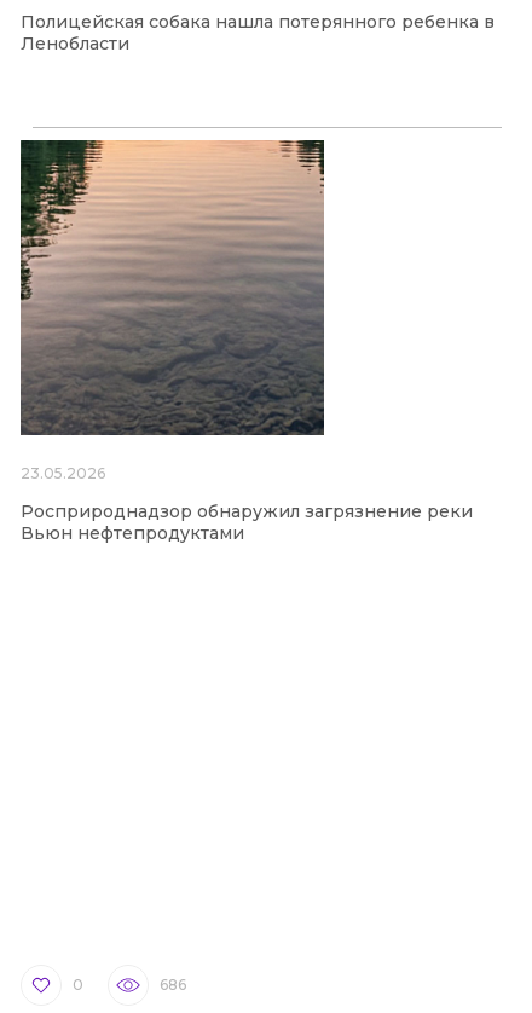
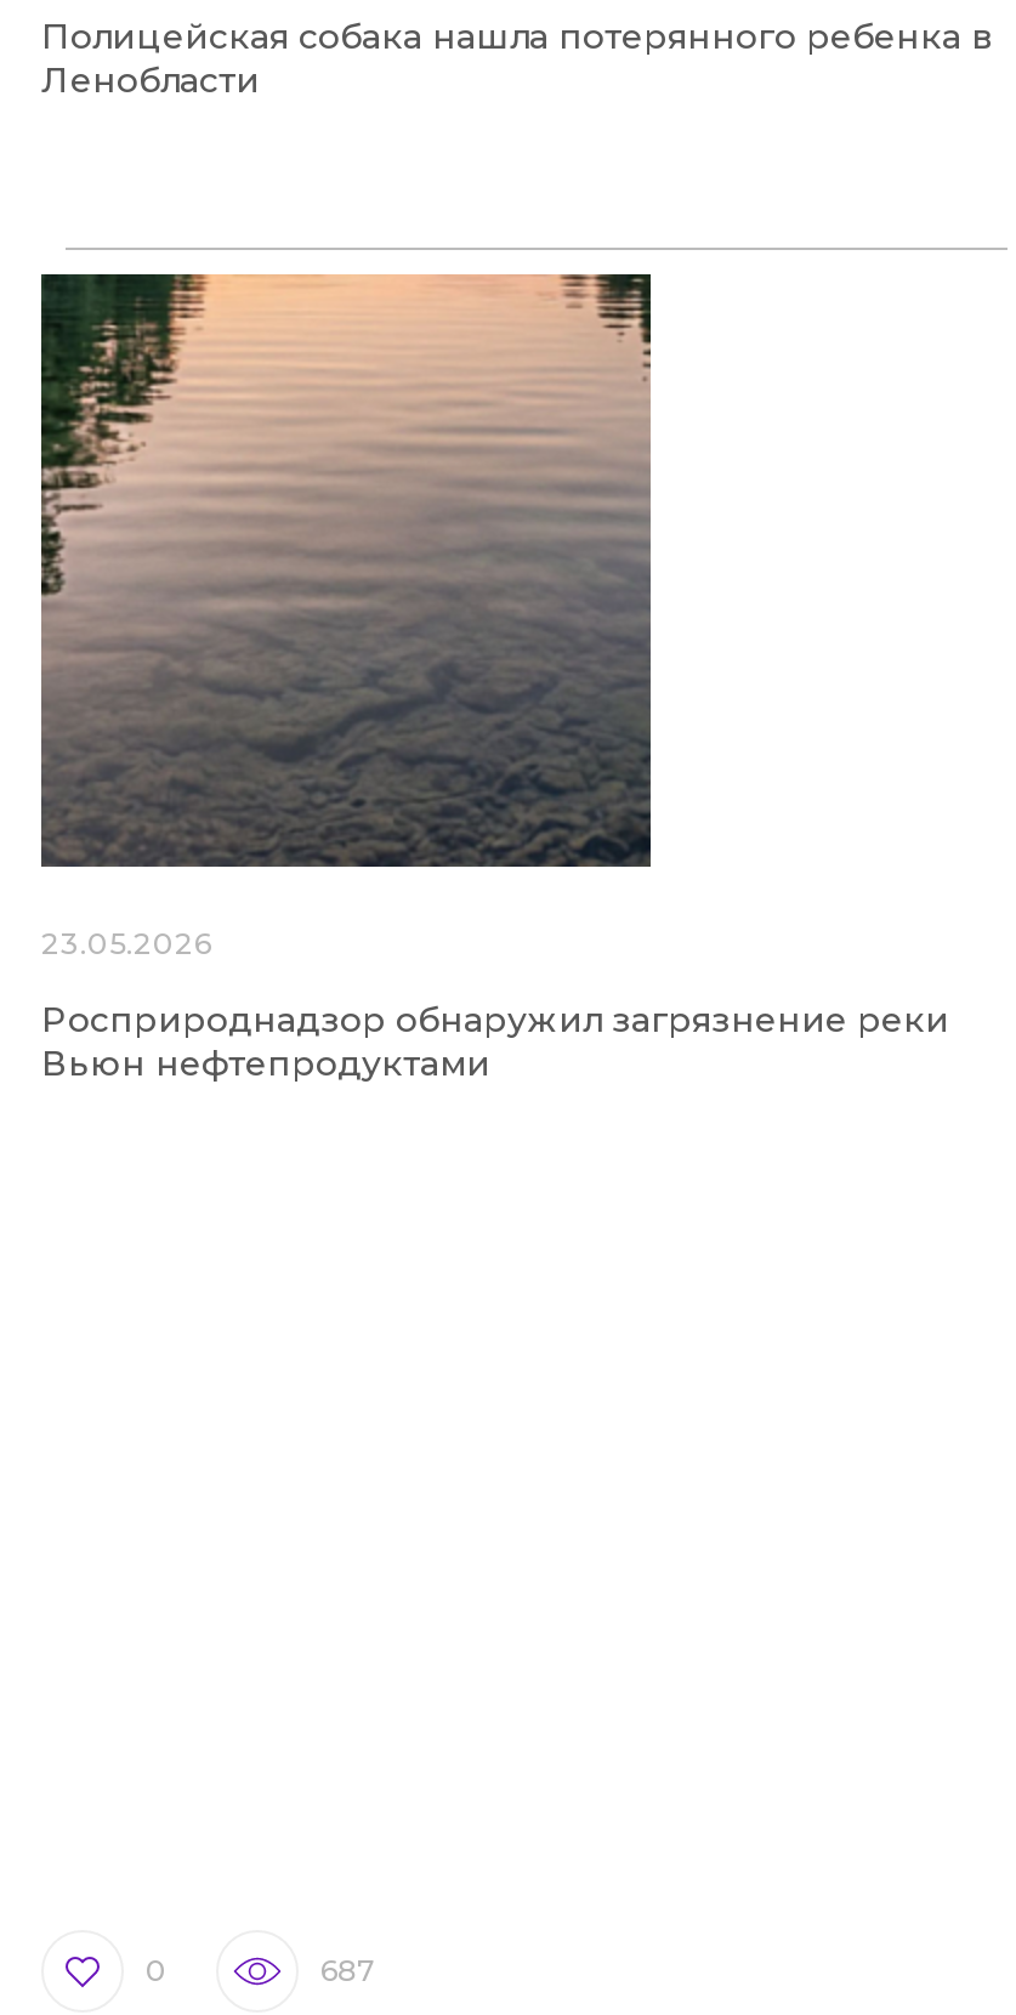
- 686
+ 687
